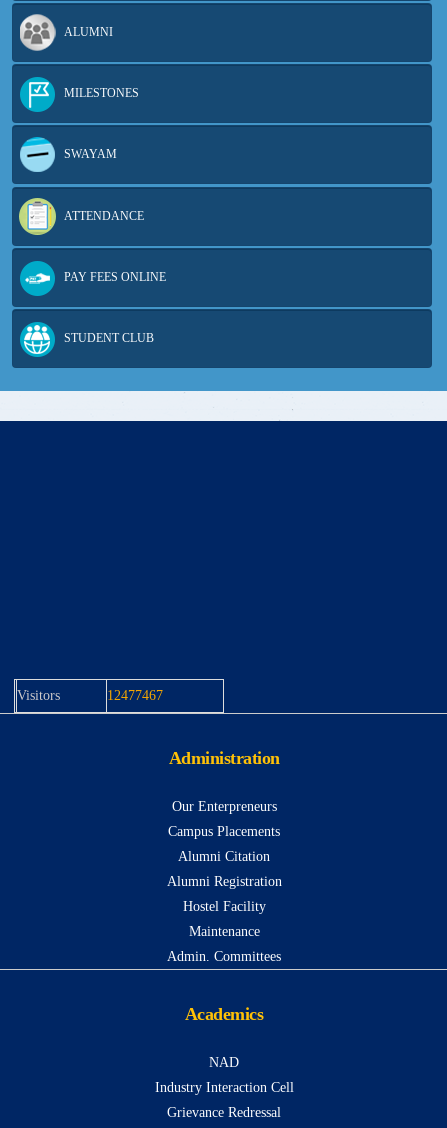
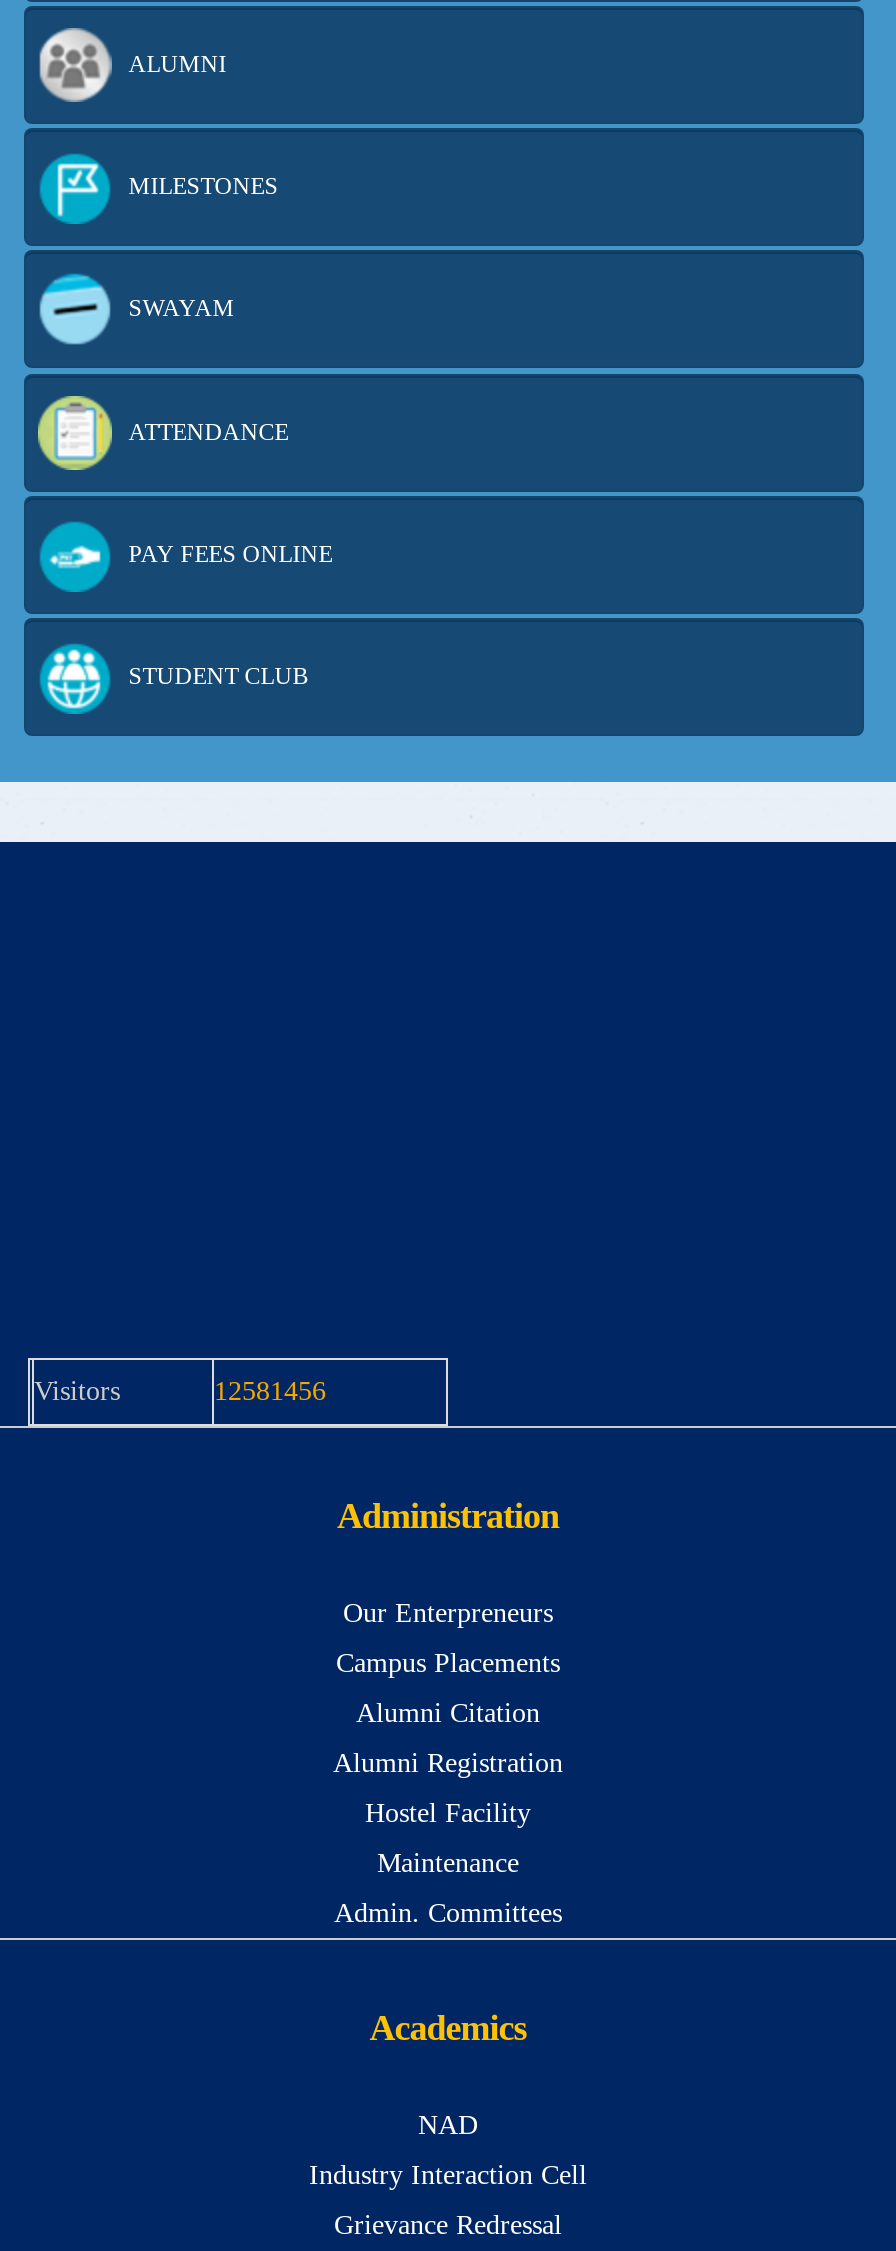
- 12477467
+ 12581456
